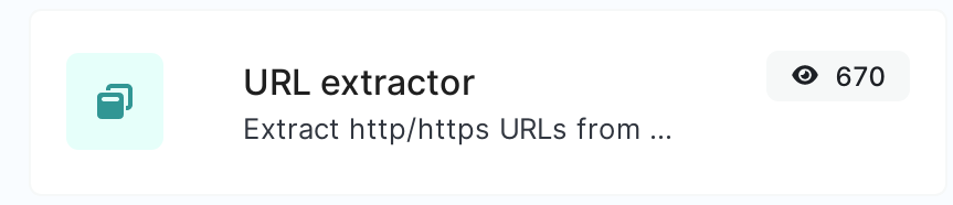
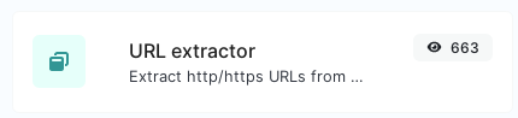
- 670
+ 663
